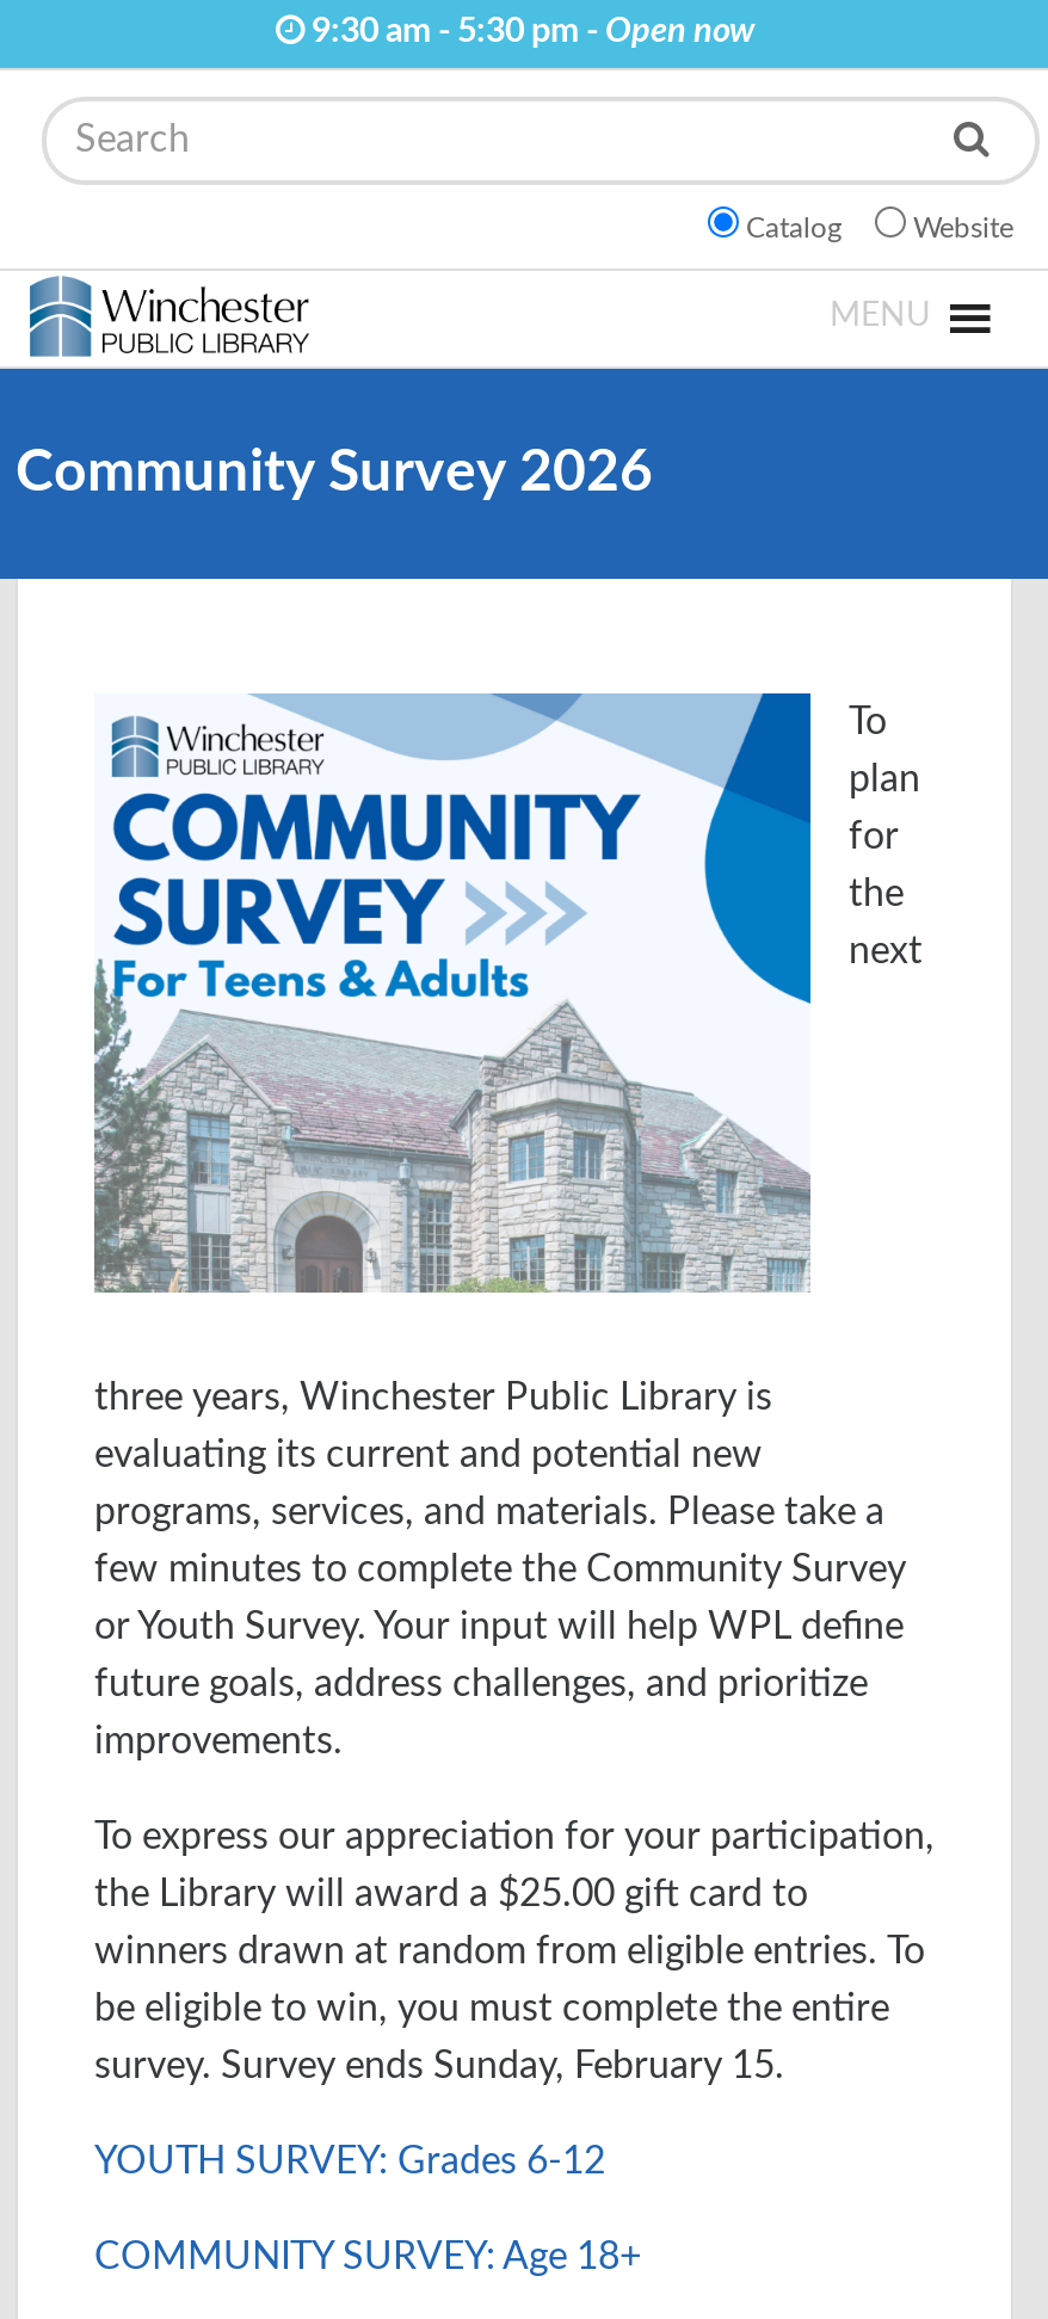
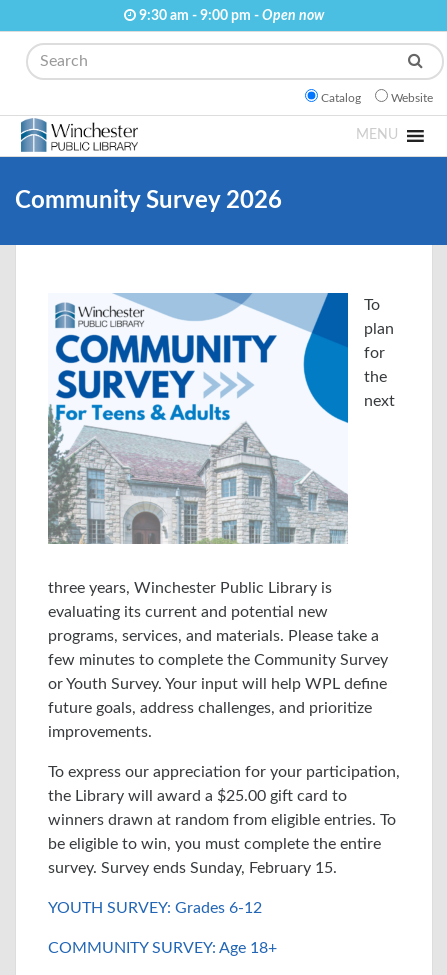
- 9:30 am - 5:30 pm - Open now
+ 9:30 am - 9:00 pm - Open now
